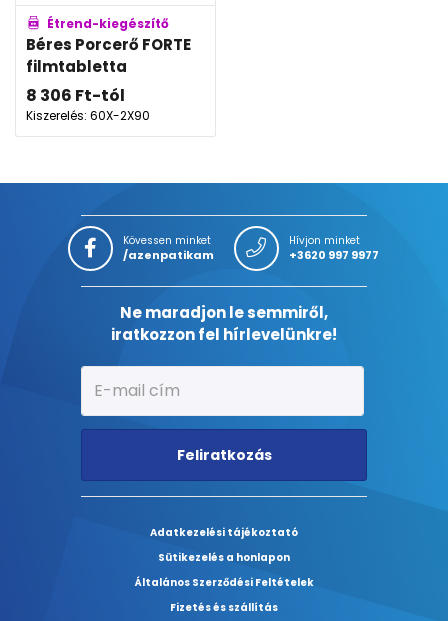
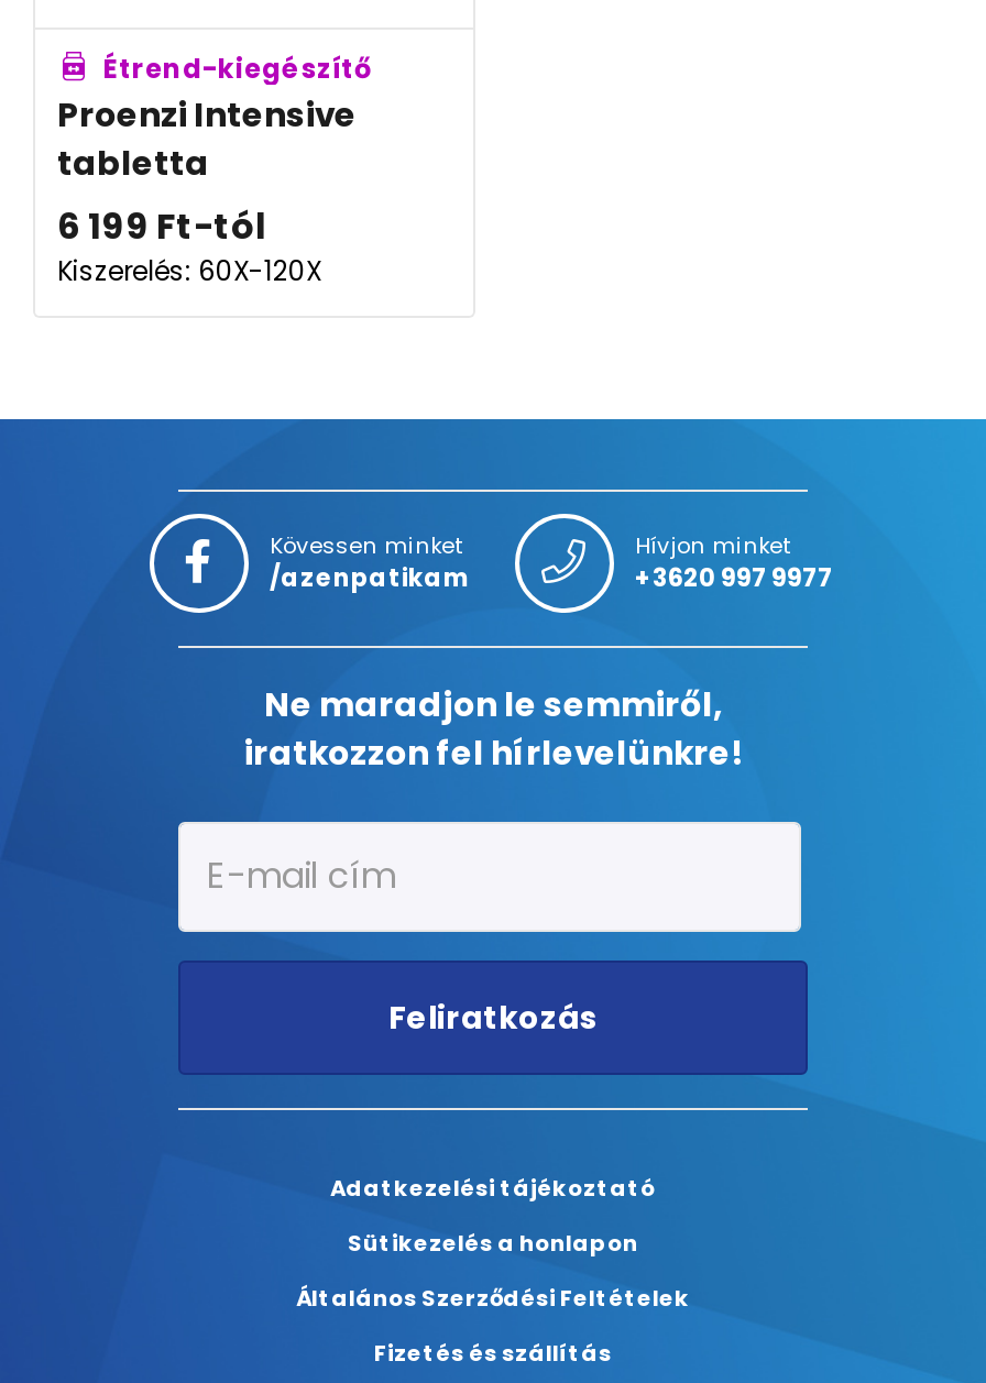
- Béres Porcerő FORTE
- filmtabletta
- 8 306 Ft-tól
- Kiszerelés: 60X-2X90
+ Proenzi Intensive
+ tabletta
+ 6 199 Ft-tól
+ Kiszerelés: 60X-120X
